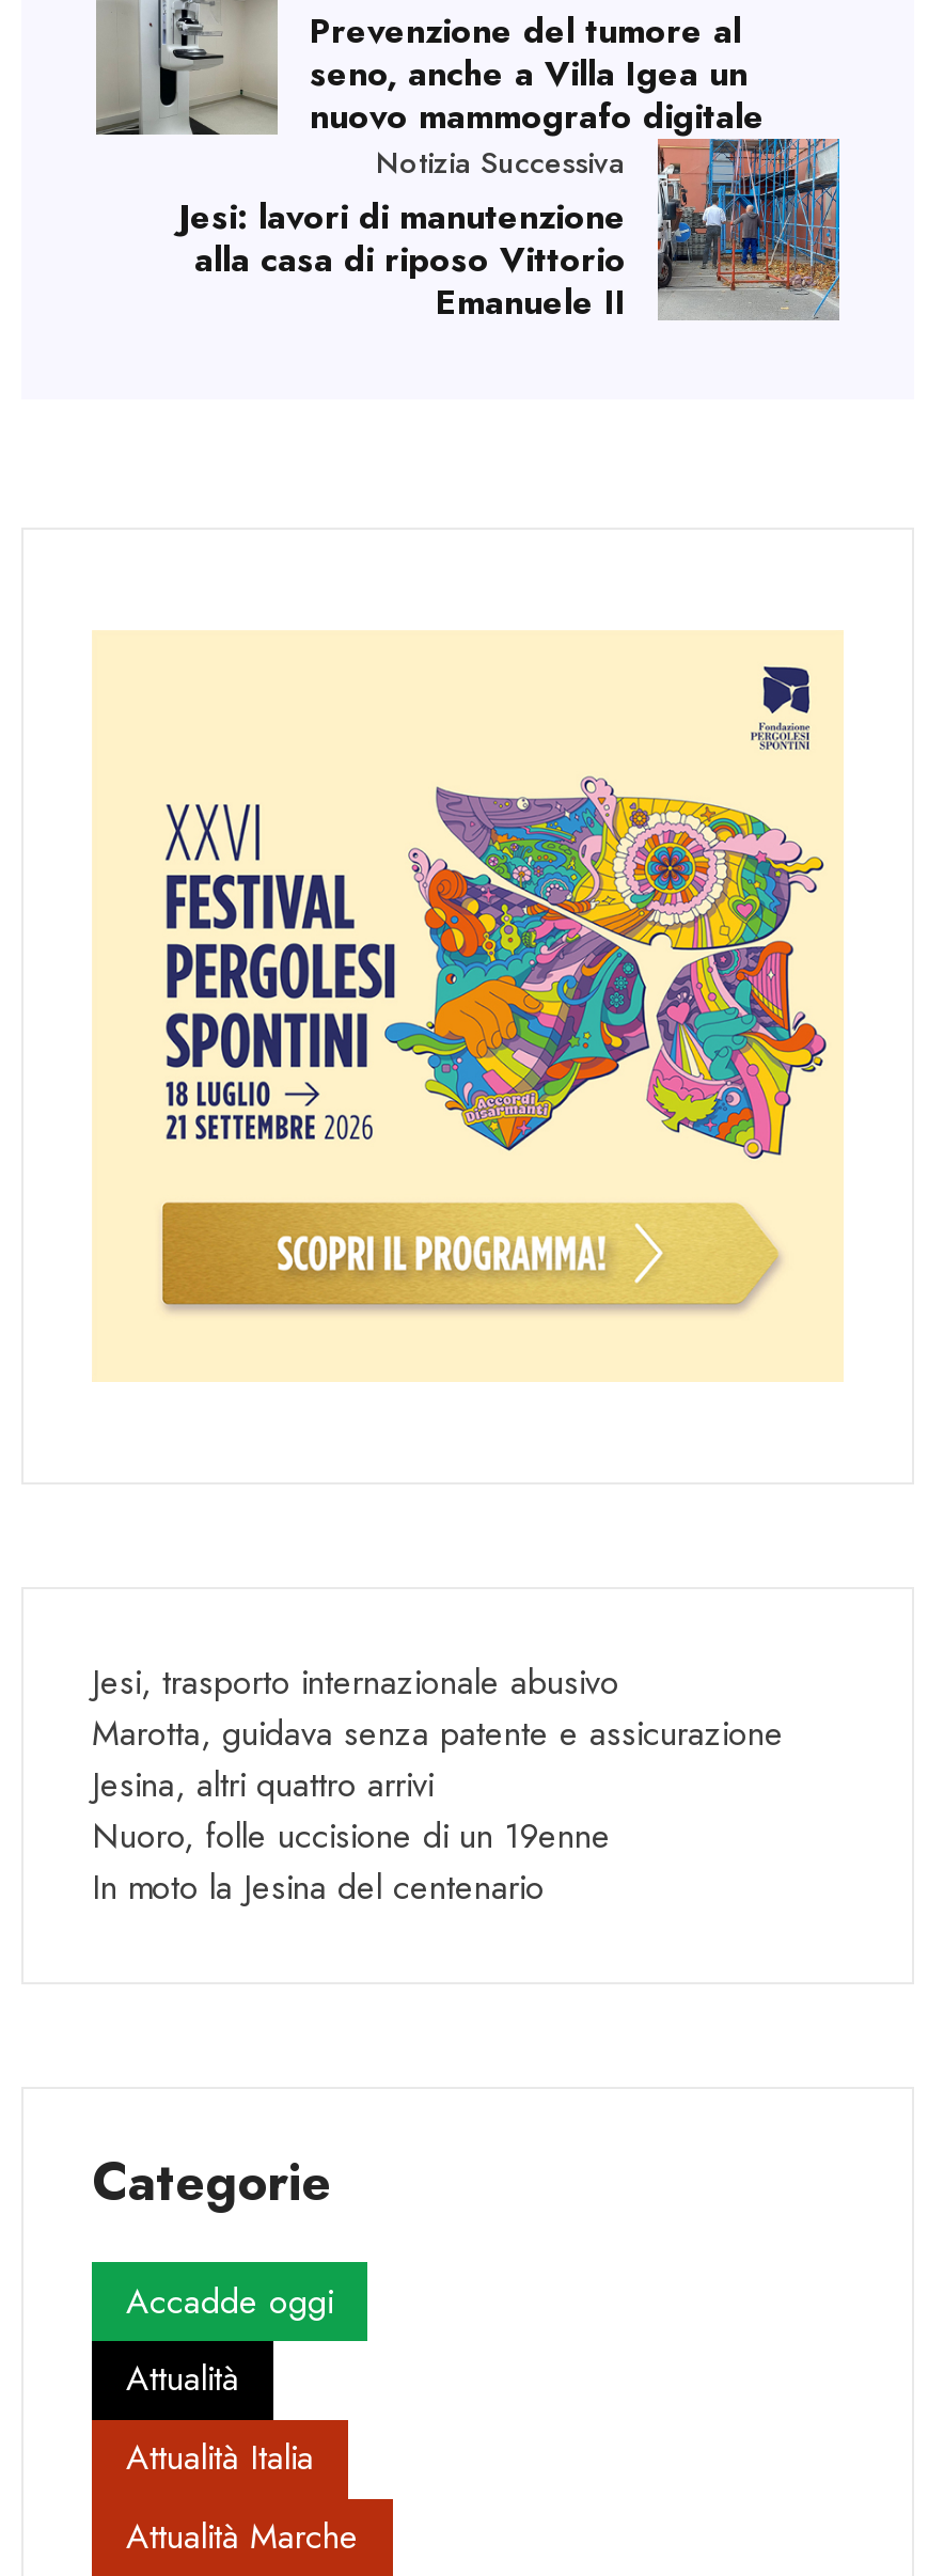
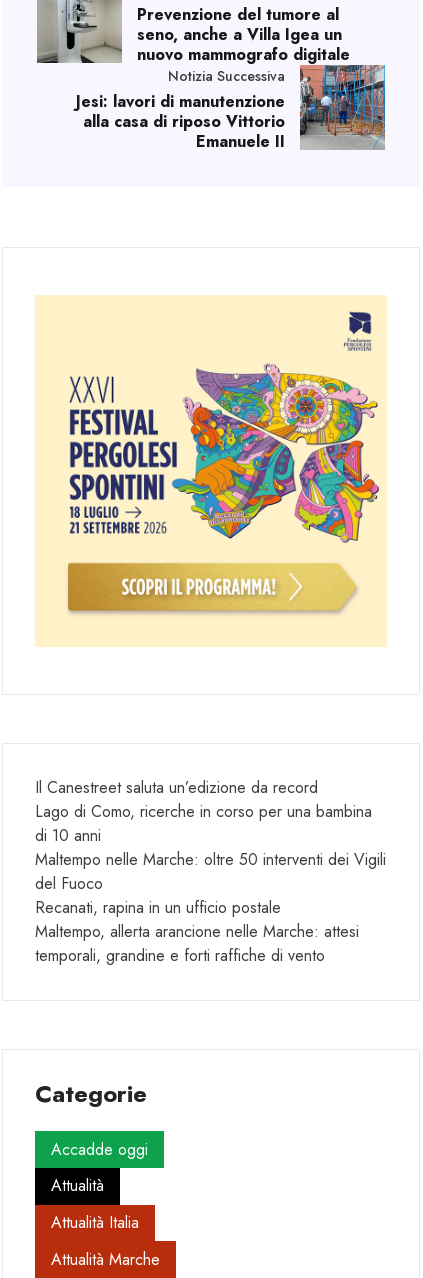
- Jesi, trasporto internazionale abusivo
- Marotta, guidava senza patente e assicurazione
- Jesina, altri quattro arrivi
- Nuoro, folle uccisione di un 19enne
- In moto la Jesina del centenario
+ Il Canestreet saluta un’edizione da record
+ Lago di Como, ricerche in corso per una bambina
+ di 10 anni
+ Maltempo nelle Marche: oltre 50 interventi dei Vigili
+ del Fuoco
+ Recanati, rapina in un ufficio postale
+ Maltempo, allerta arancione nelle Marche: attesi
+ temporali, grandine e forti raffiche di vento
